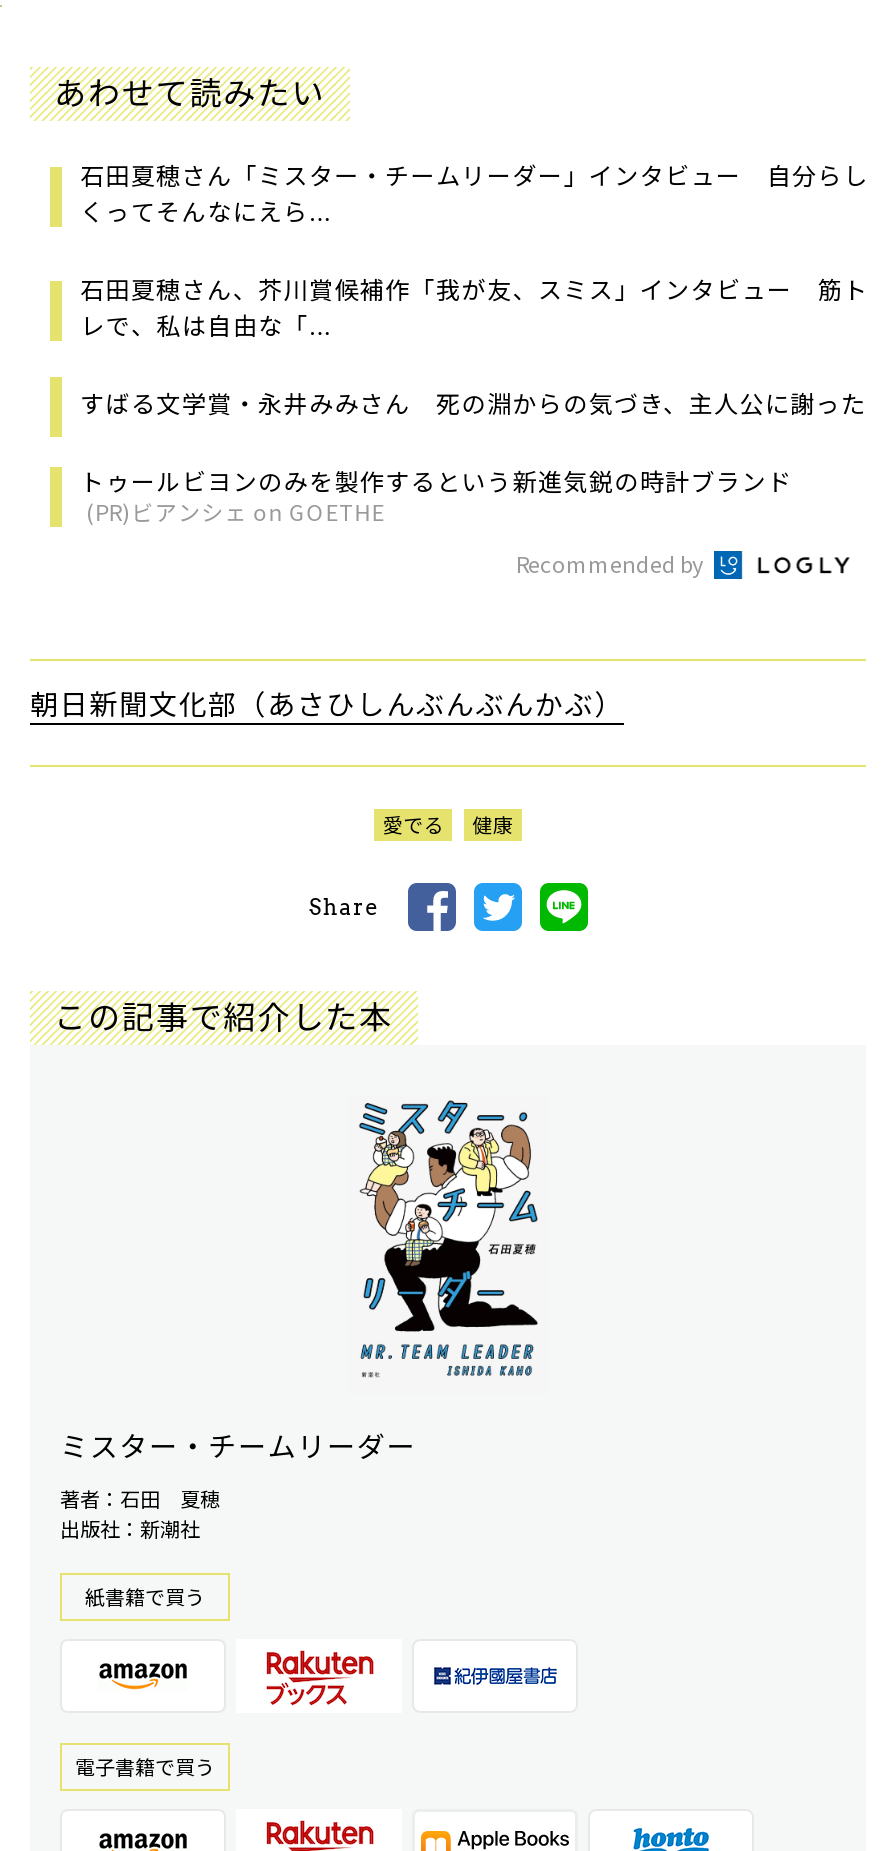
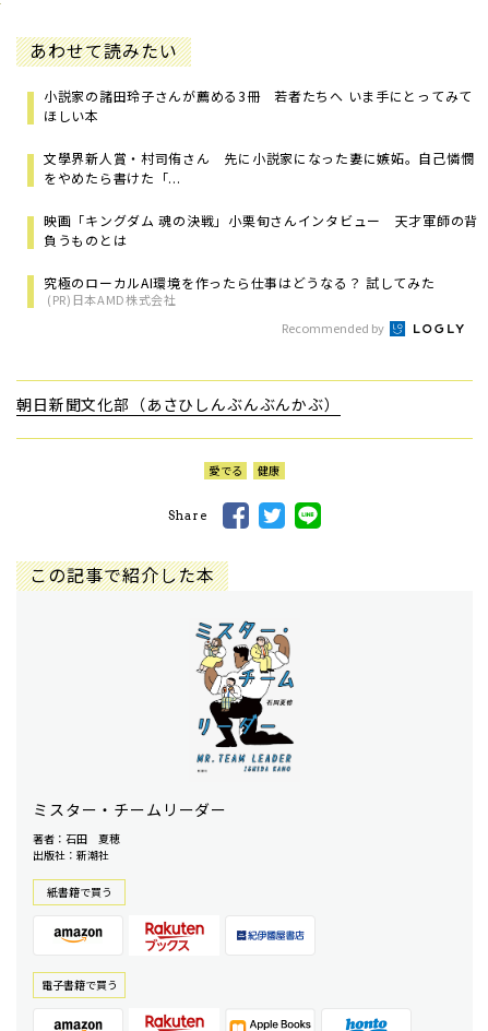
- 石田夏穂さん「ミスター・チームリーダー」インタビュー 自分らし
- くってそんなにえら...
+ 小説家の諸田玲子さんが薦める3冊 若者たちへ いま手にとってみて
+ ほしい本

- 石田夏穂さん、芥川賞候補作「我が友、スミス」インタビュー 筋ト
- レで、私は自由な「...
+ 文學界新人賞・村司侑さん 先に小説家になった妻に嫉妬。自己憐憫
+ をやめたら書けた「...

- すばる文学賞・永井みみさん 死の淵からの気づき、主人公に謝った
+ 映画「キングダム 魂の決戦」小栗旬さんインタビュー 天才軍師の背
+ 負うものとは

- トゥールビヨンのみを製作するという新進気鋭の時計ブランド
- (PR)ビアンシェ on GOETHE
+ 究極のローカルAI環境を作ったら仕事はどうなる？ 試してみた
+ (PR)日本AMD株式会社
